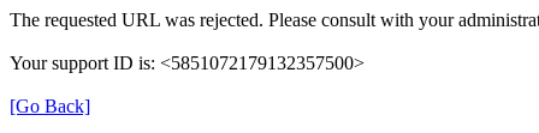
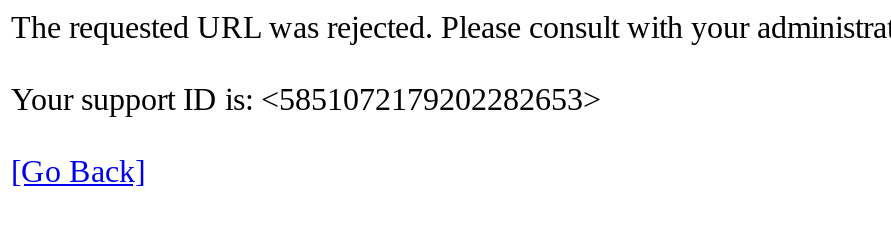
- Your support ID is: <5851072179132357500>
+ Your support ID is: <5851072179202282653>
